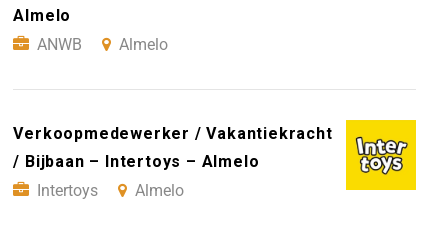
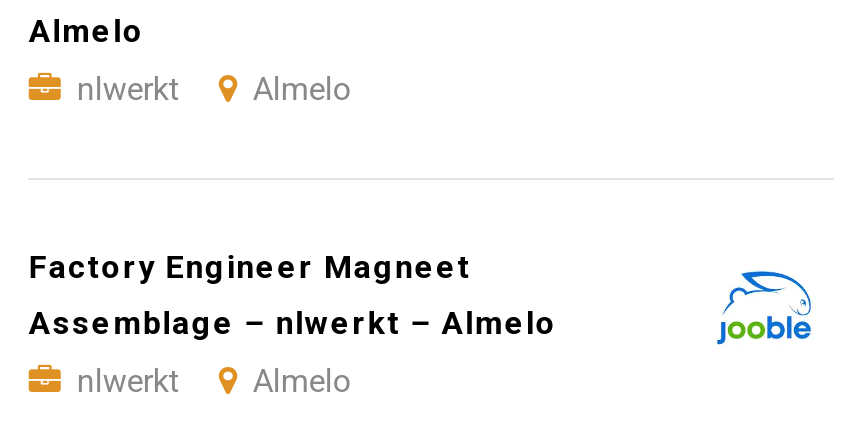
- ANWB
+ nlwerkt

- Verkoopmedewerker / Vakantiekracht
+ Factory Engineer Magneet

- [image]
+ [image]

- / Bijbaan – Intertoys – Almelo
+ Assemblage – nlwerkt – Almelo

- Intertoys
+ nlwerkt
